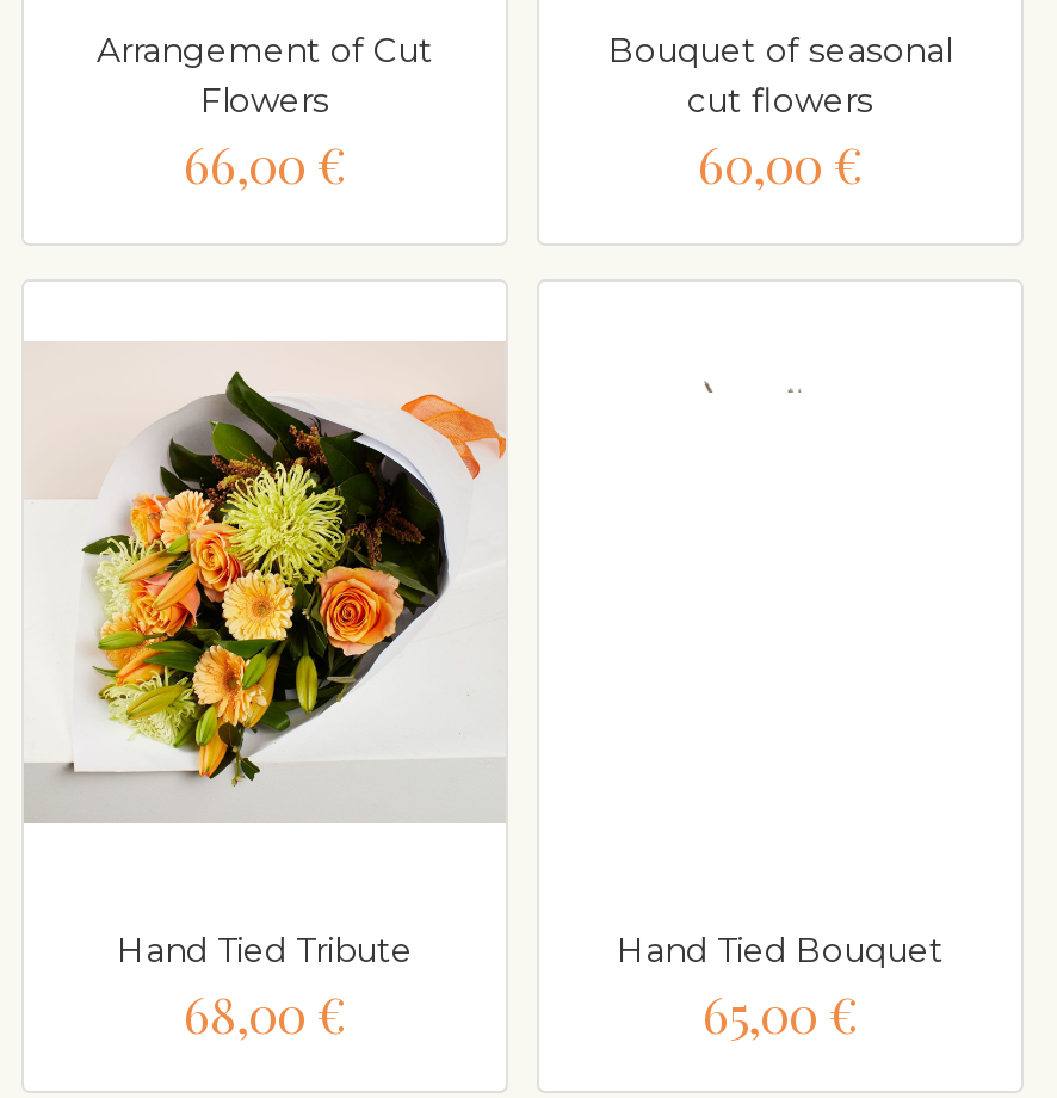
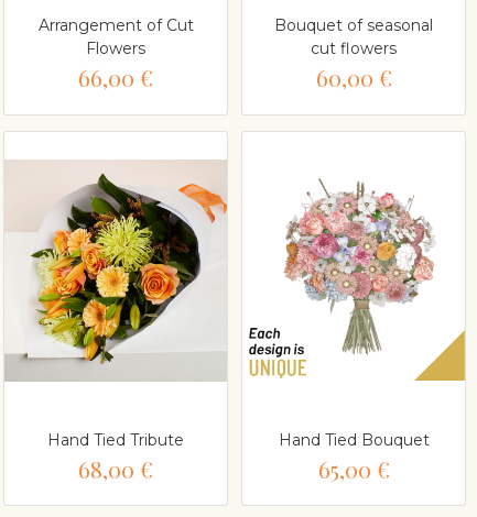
+ [image]
